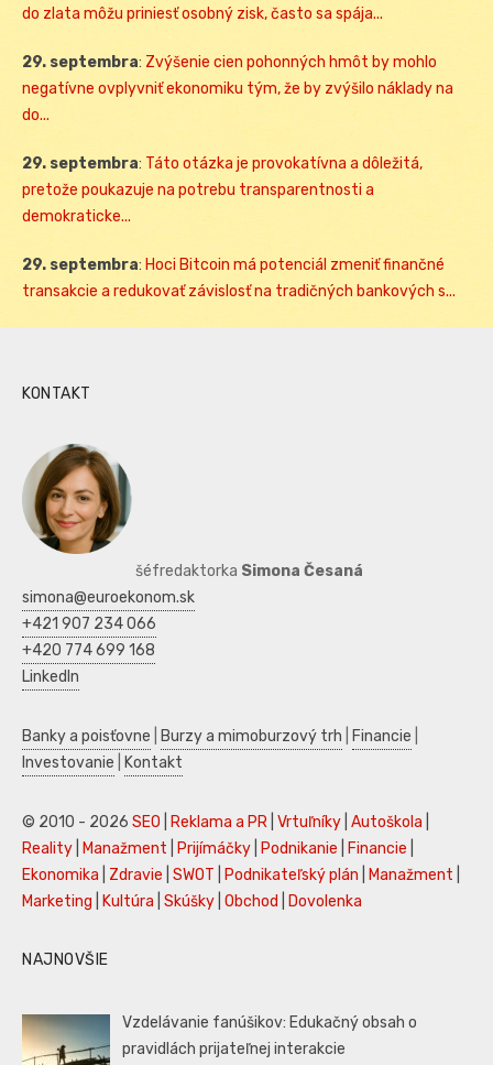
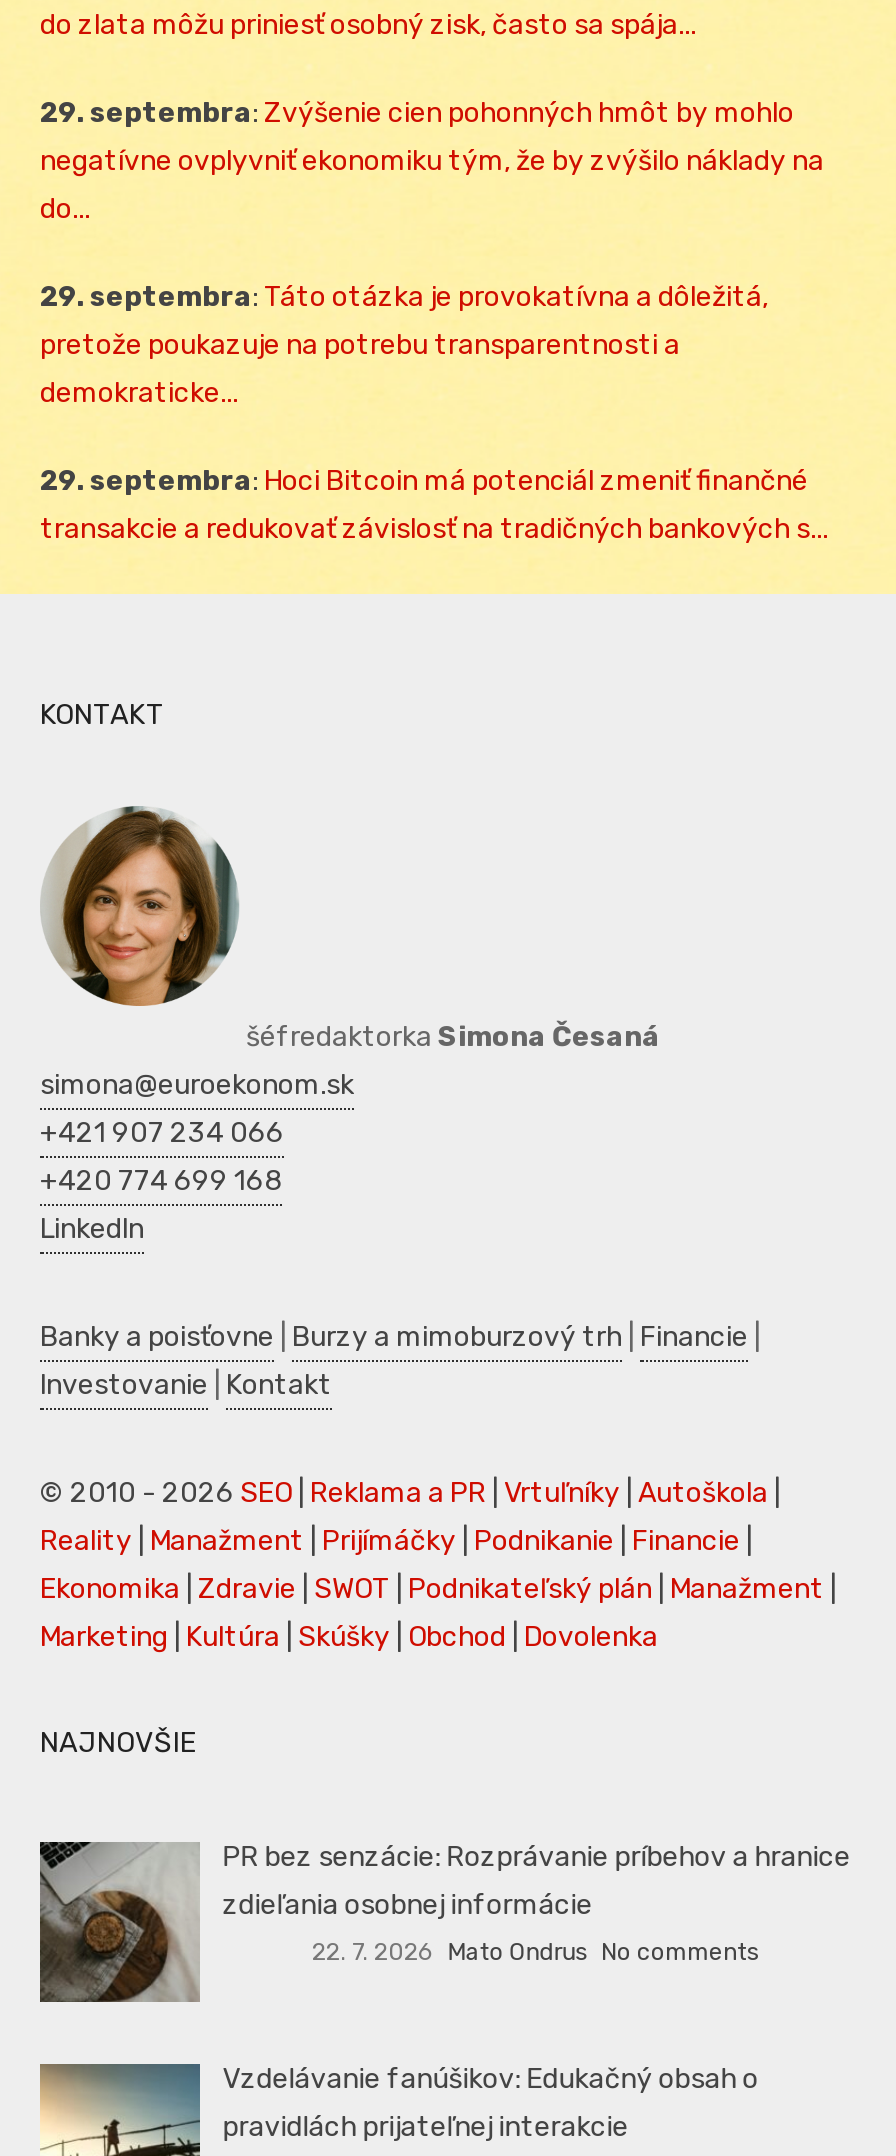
+ [image]
+ PR bez senzácie: Rozprávanie príbehov a hranice
+ zdieľania osobnej informácie
+ 22. 7. 2026 Mato Ondrus No comments
